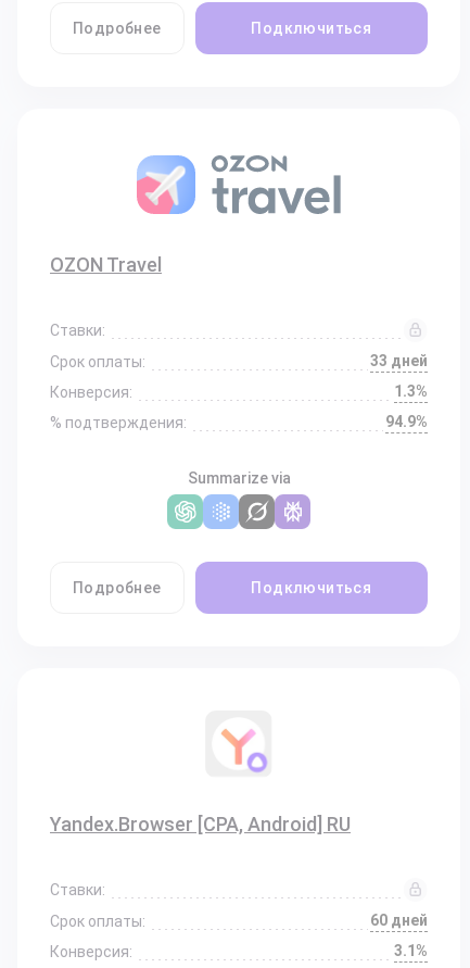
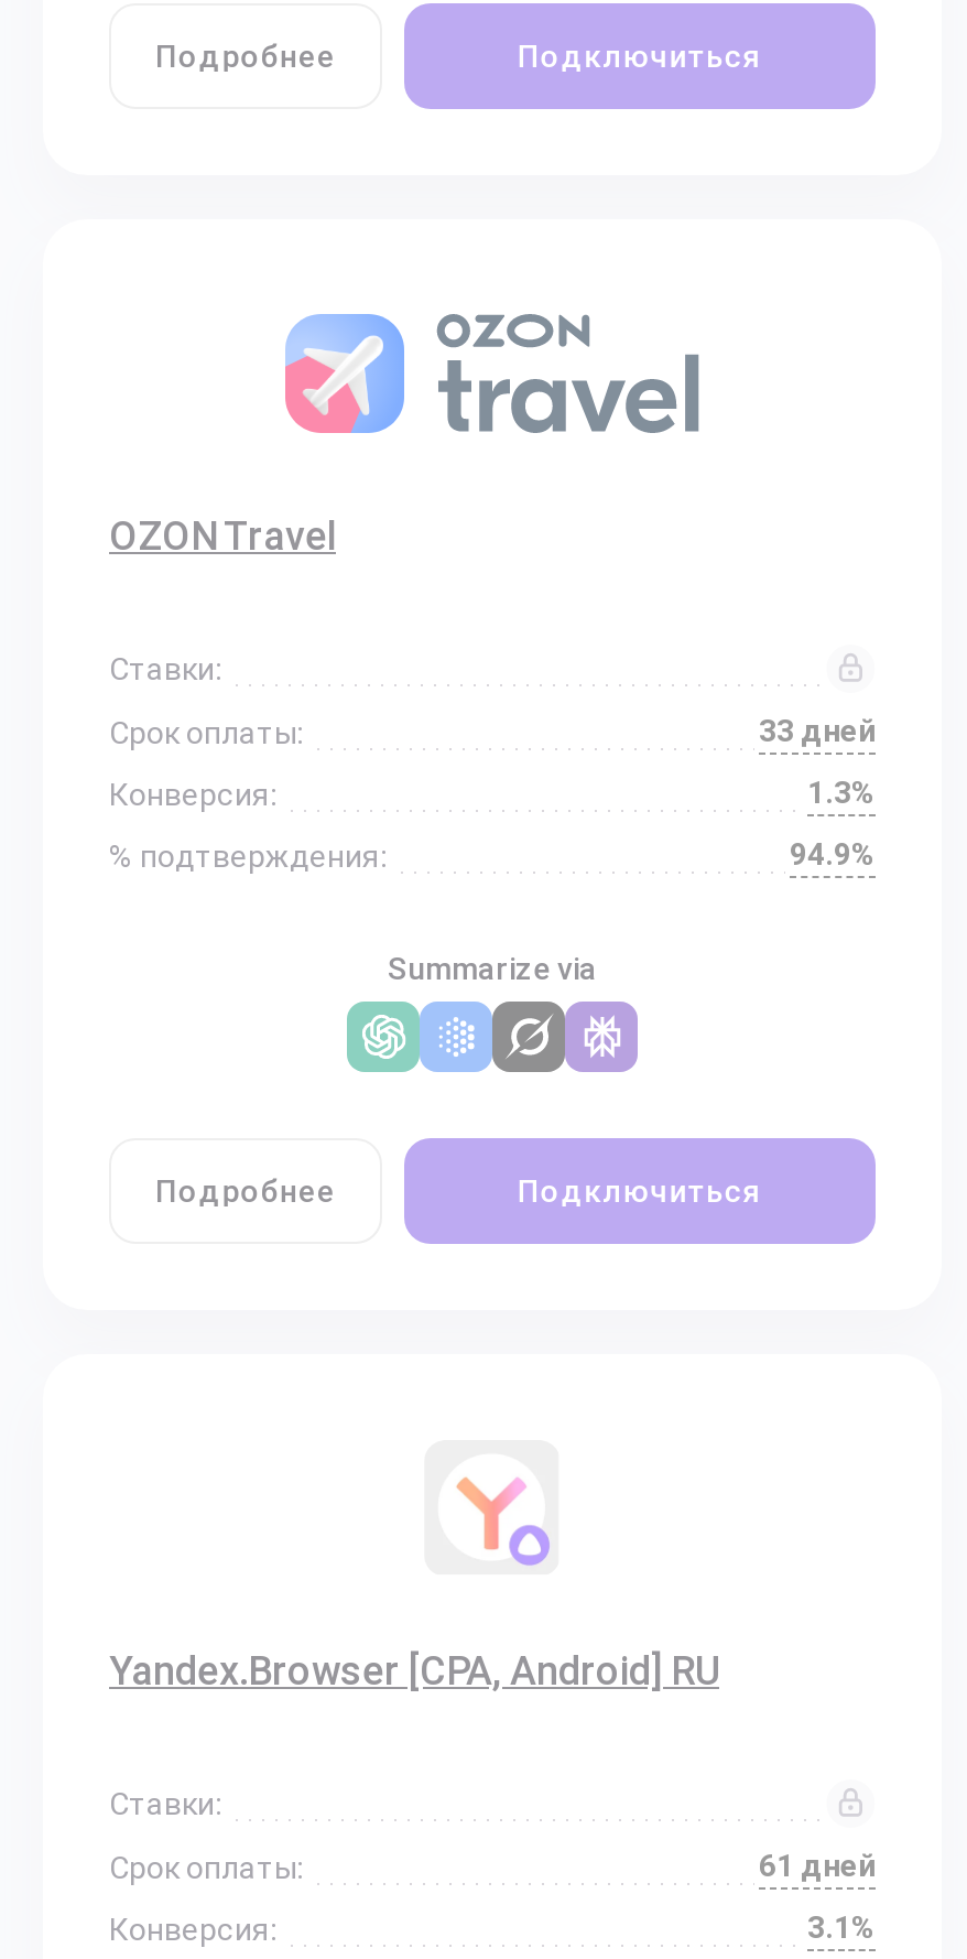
- 60 дней
+ 61 дней
